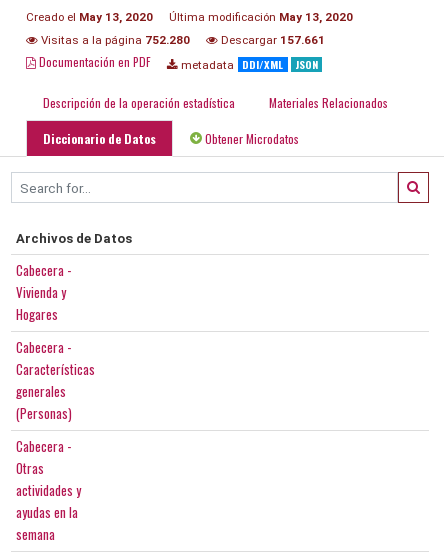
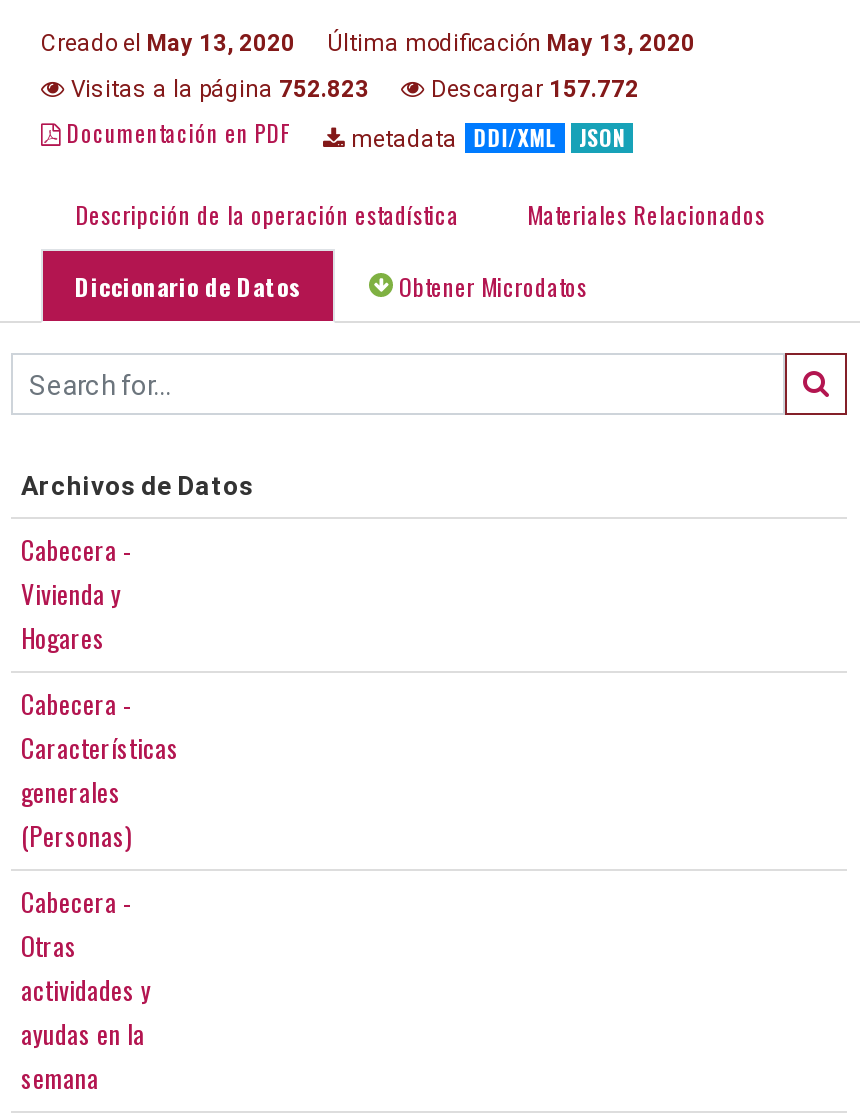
- Visitas a la página 752.280
+ Visitas a la página 752.823

- Descargar 157.661
+ Descargar 157.772
